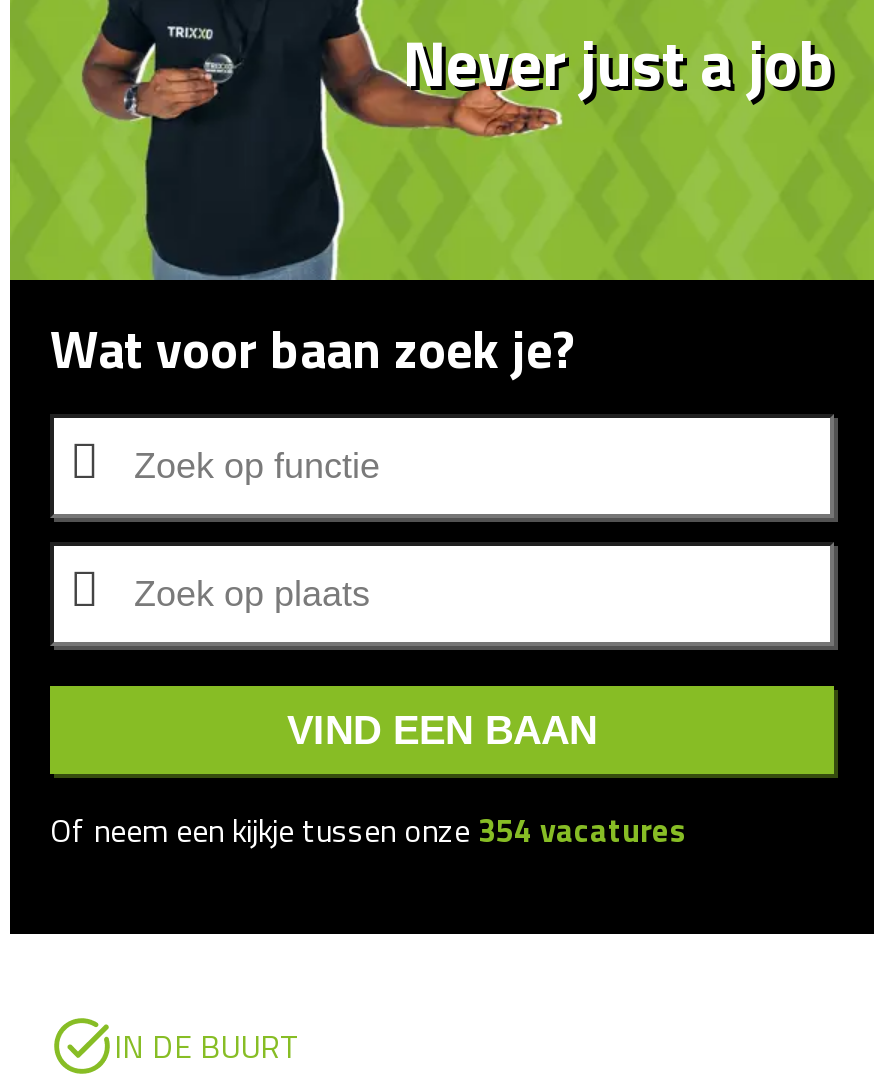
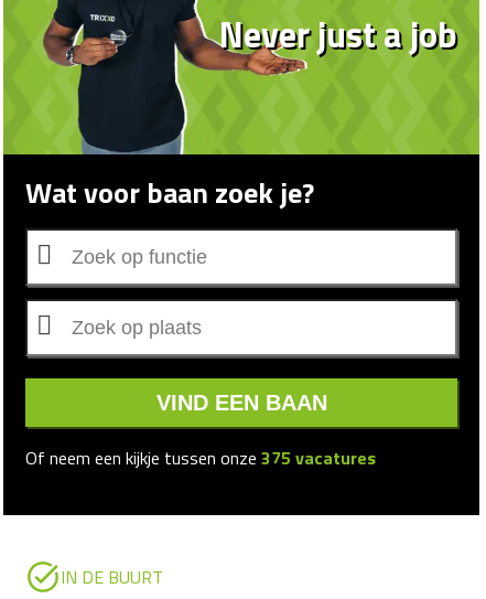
- Of neem een kijkje tussen onze 354 vacatures
+ Of neem een kijkje tussen onze 375 vacatures
